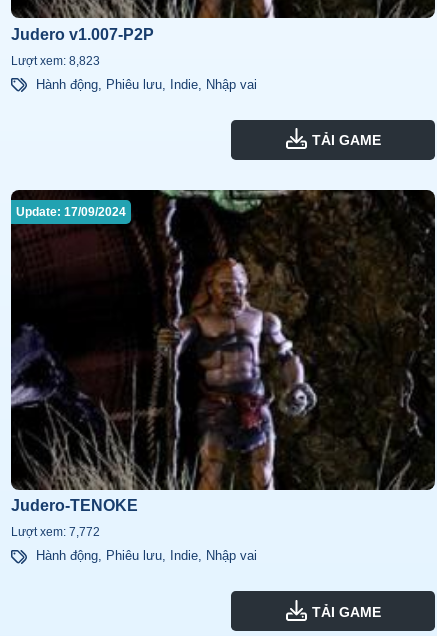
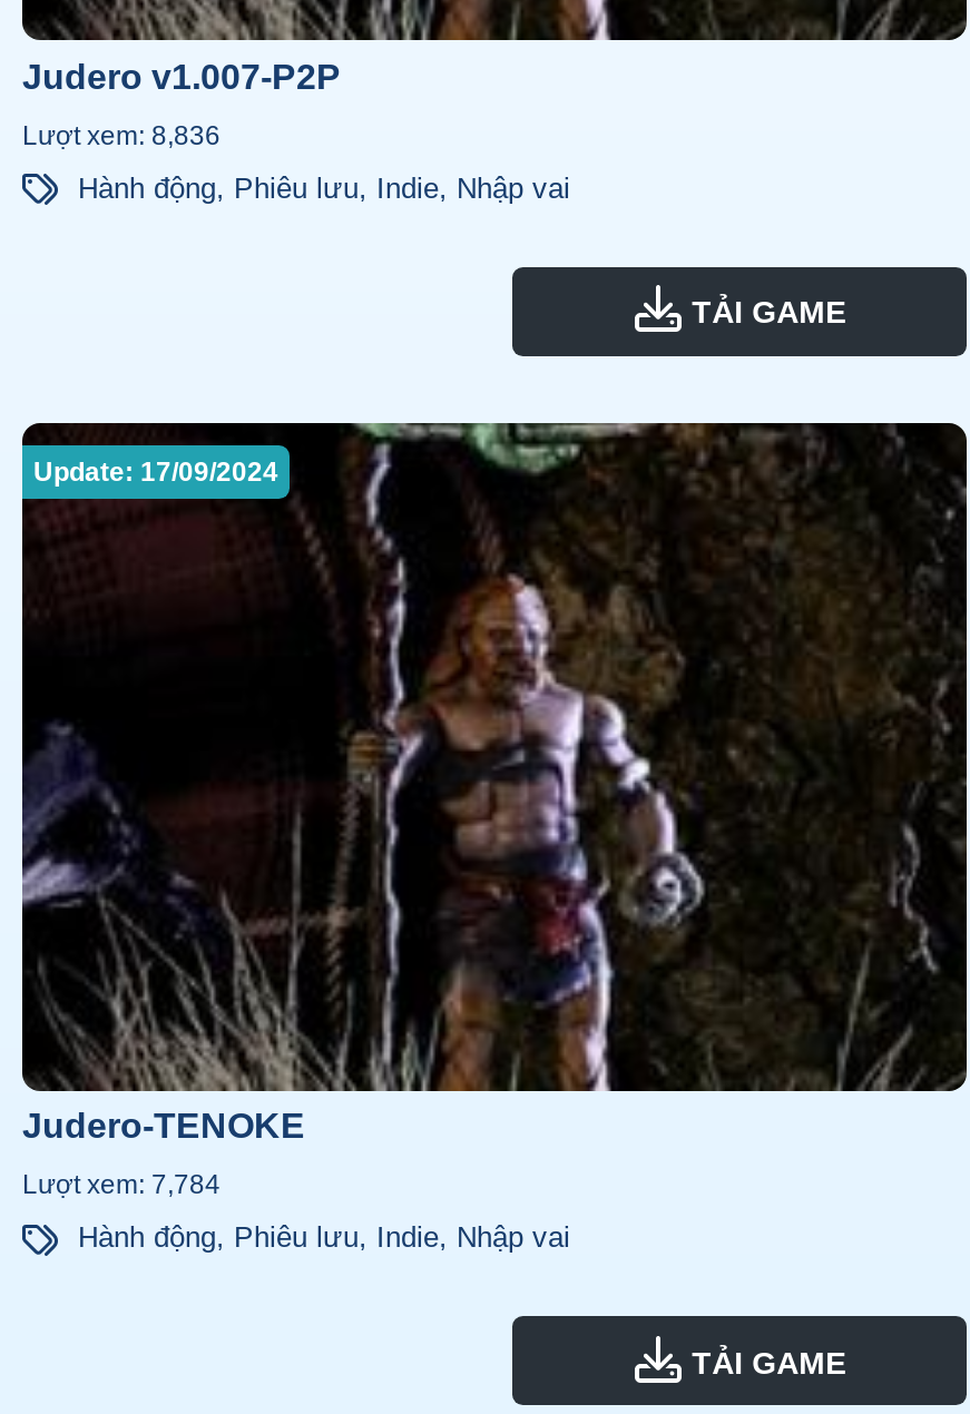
- Lượt xem: 8,823
+ Lượt xem: 8,836

- Lượt xem: 7,772
+ Lượt xem: 7,784
